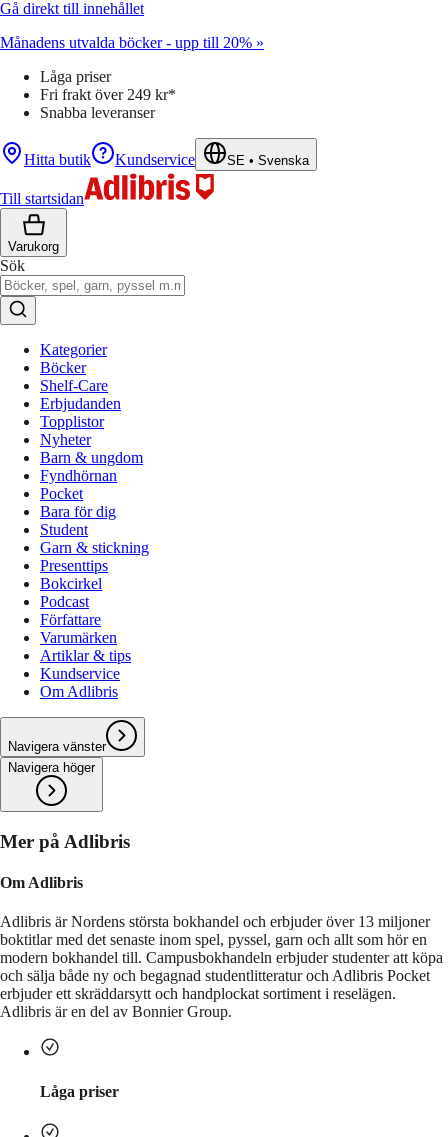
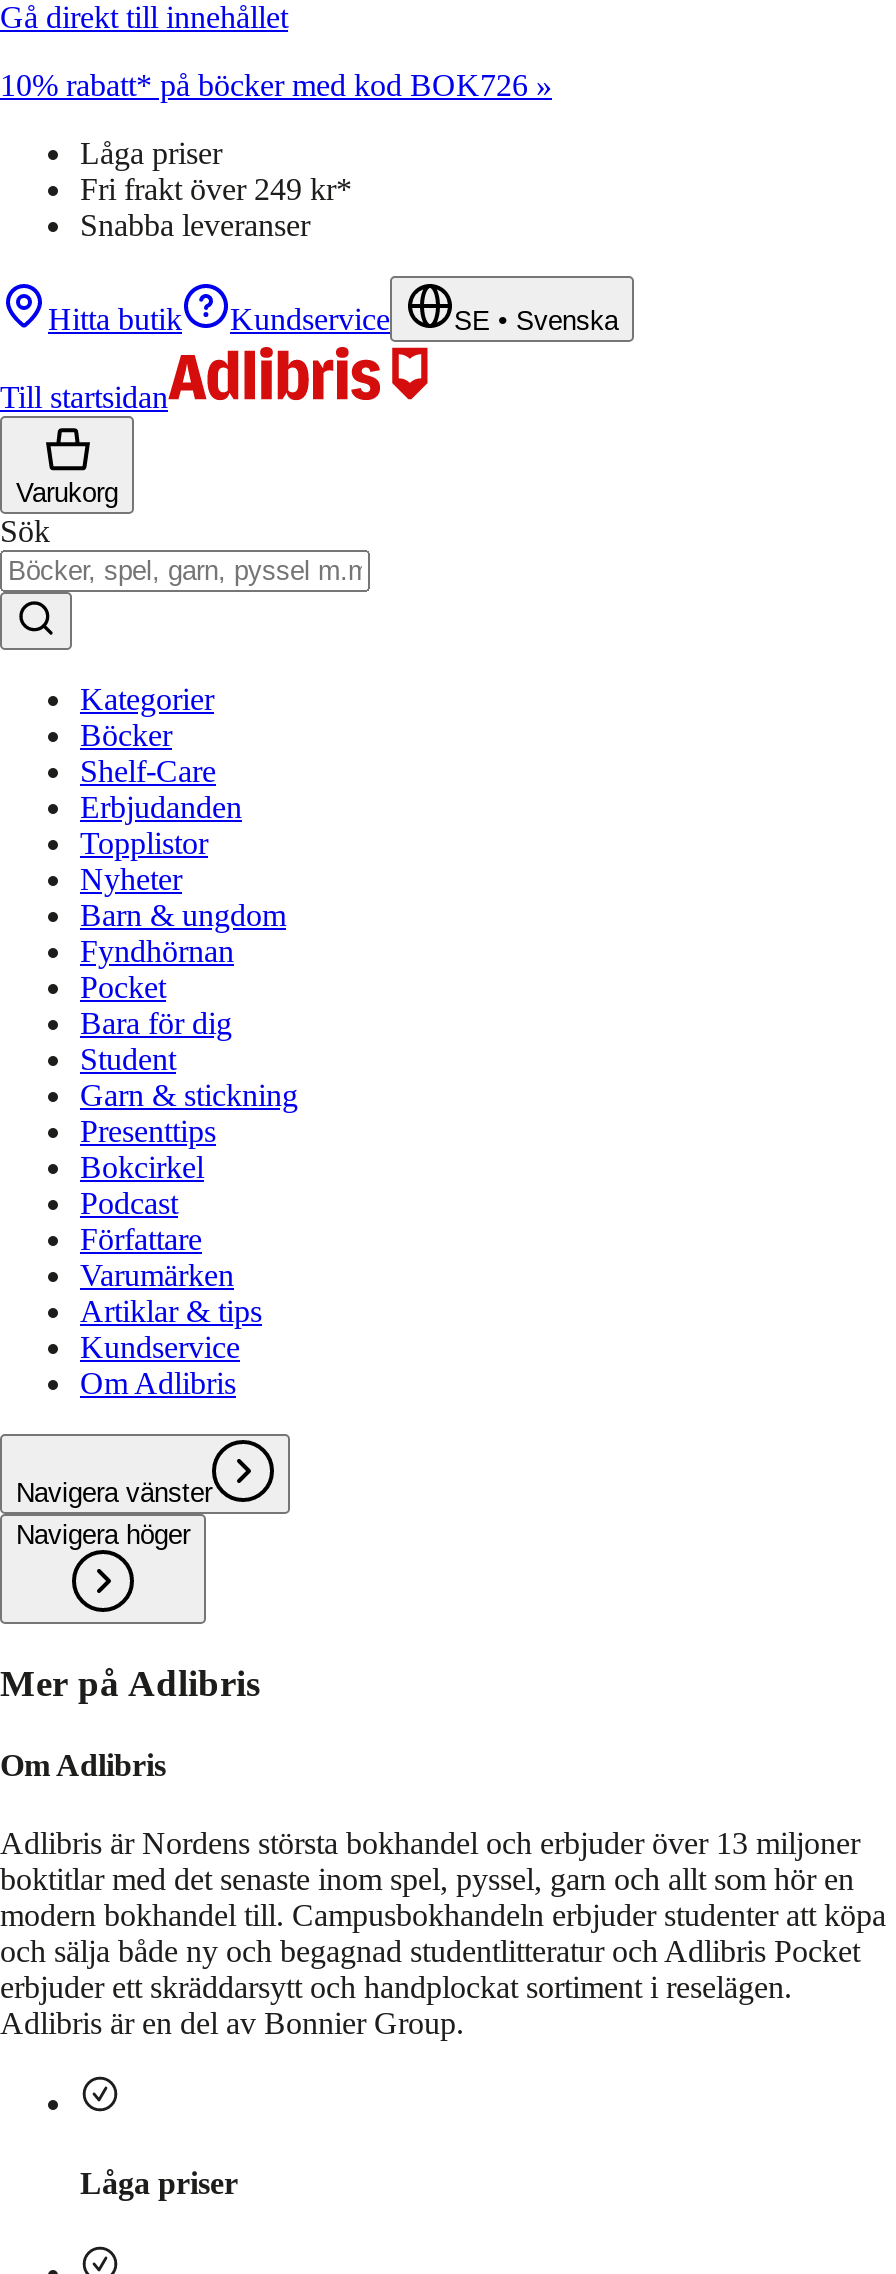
- Månadens utvalda böcker - upp till 20% »
+ 10% rabatt* på böcker med kod BOK726 »
